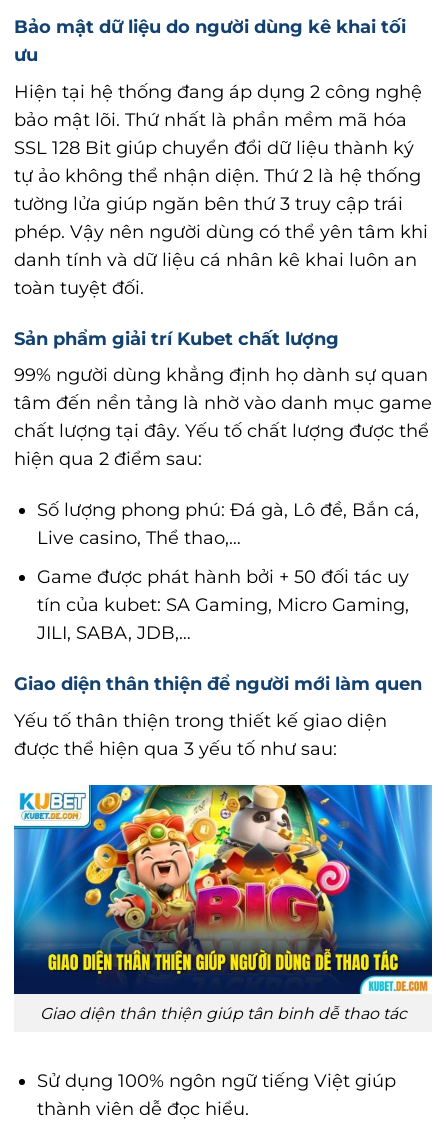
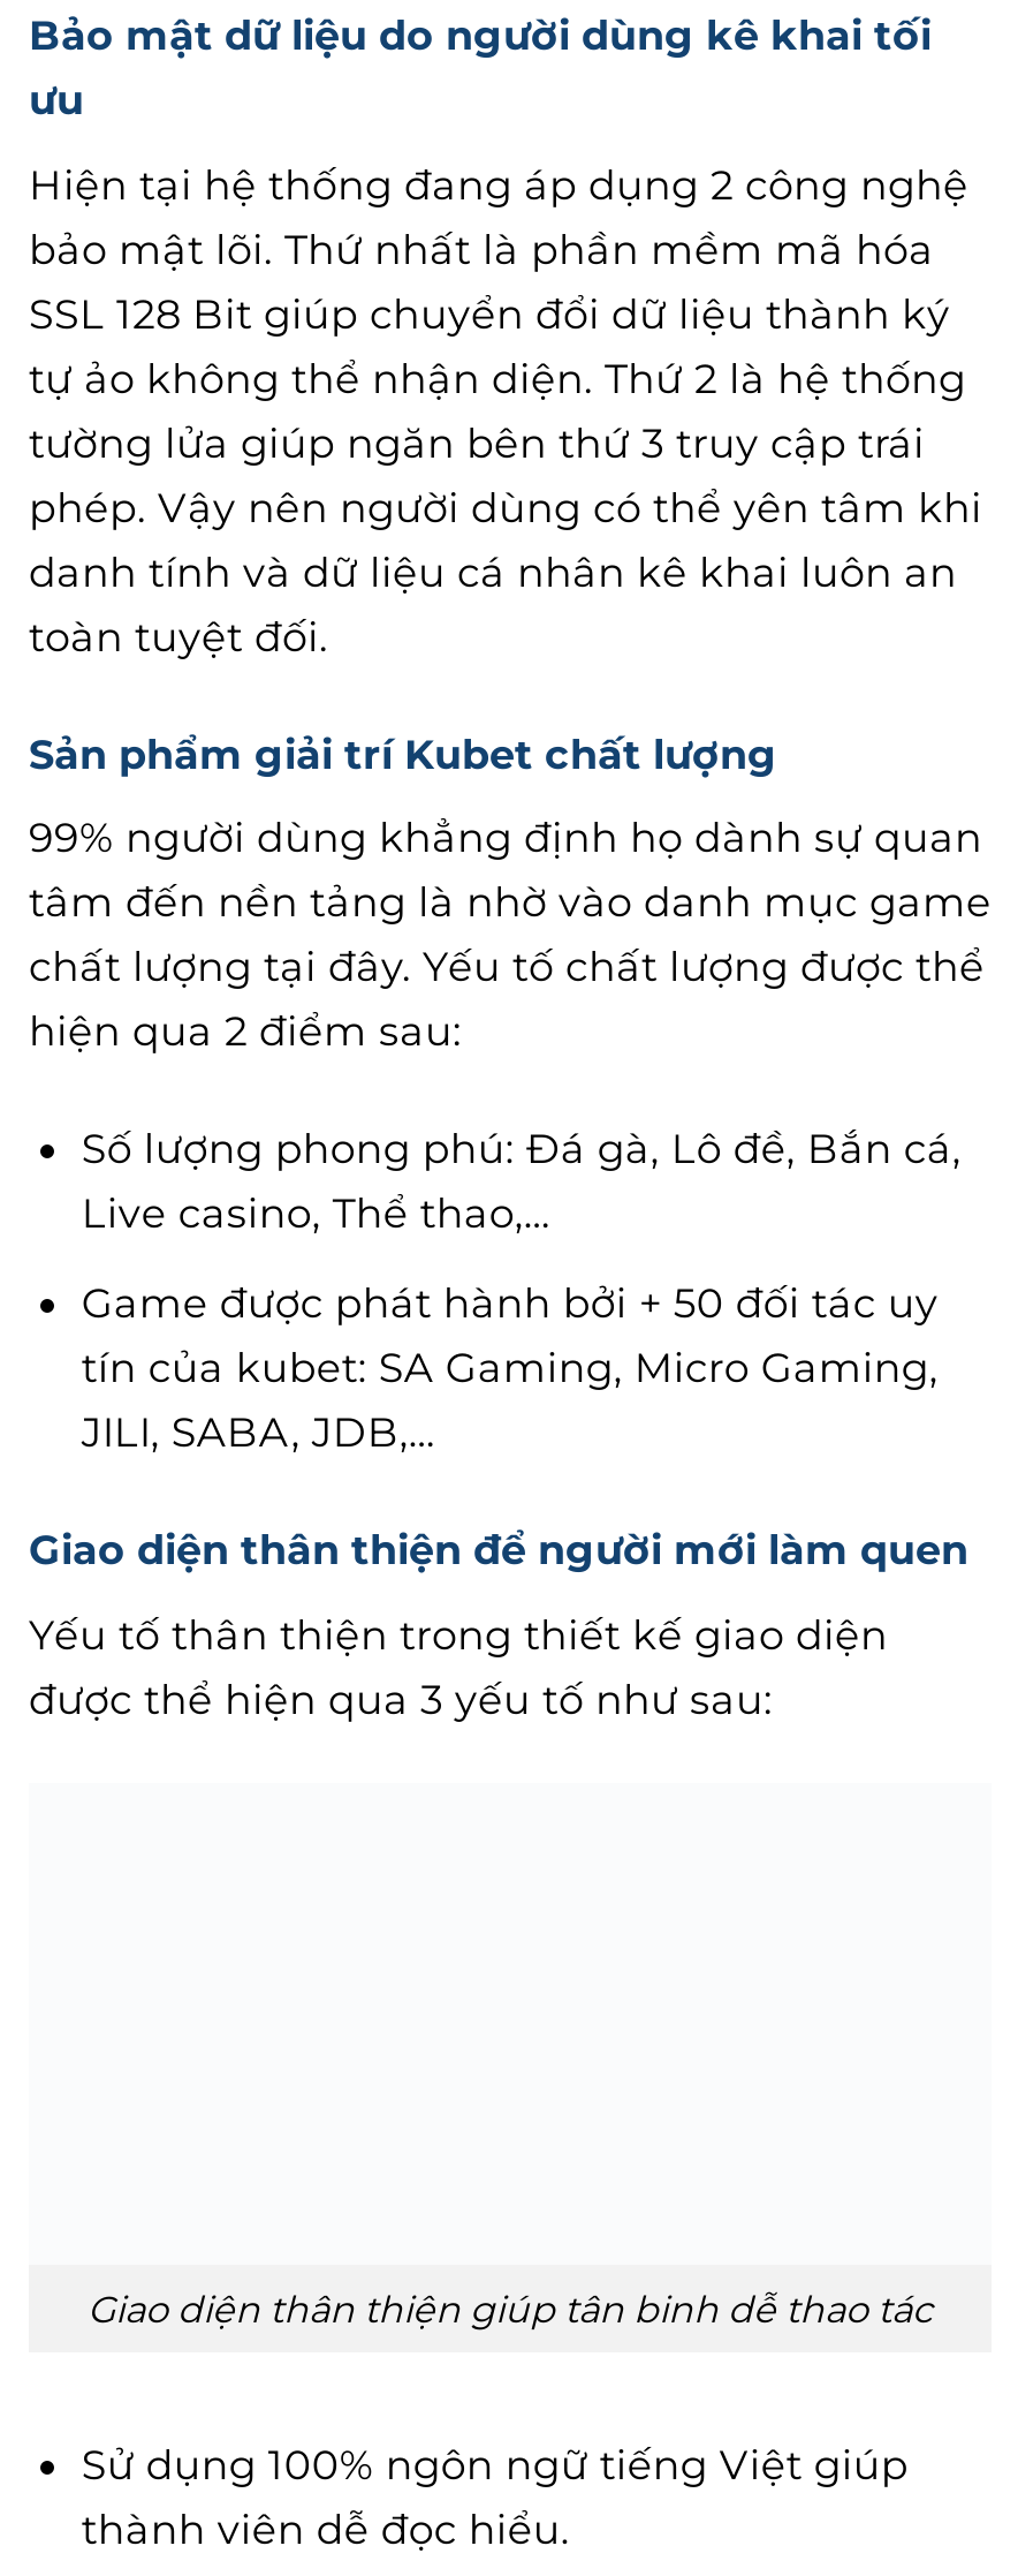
- [image]
